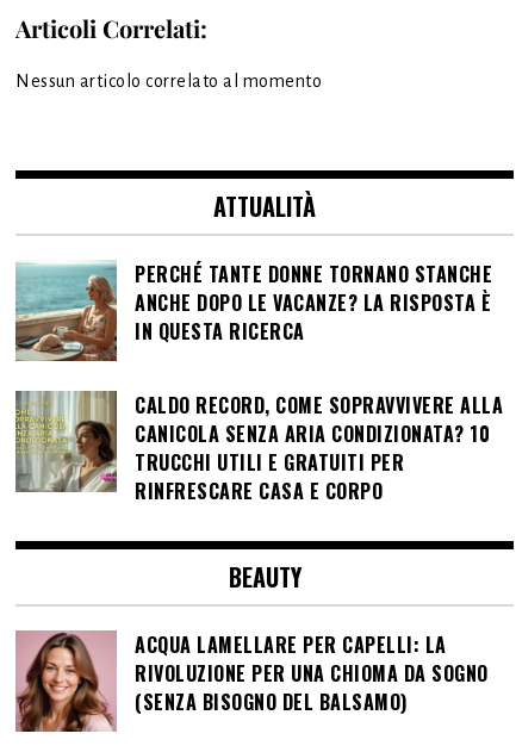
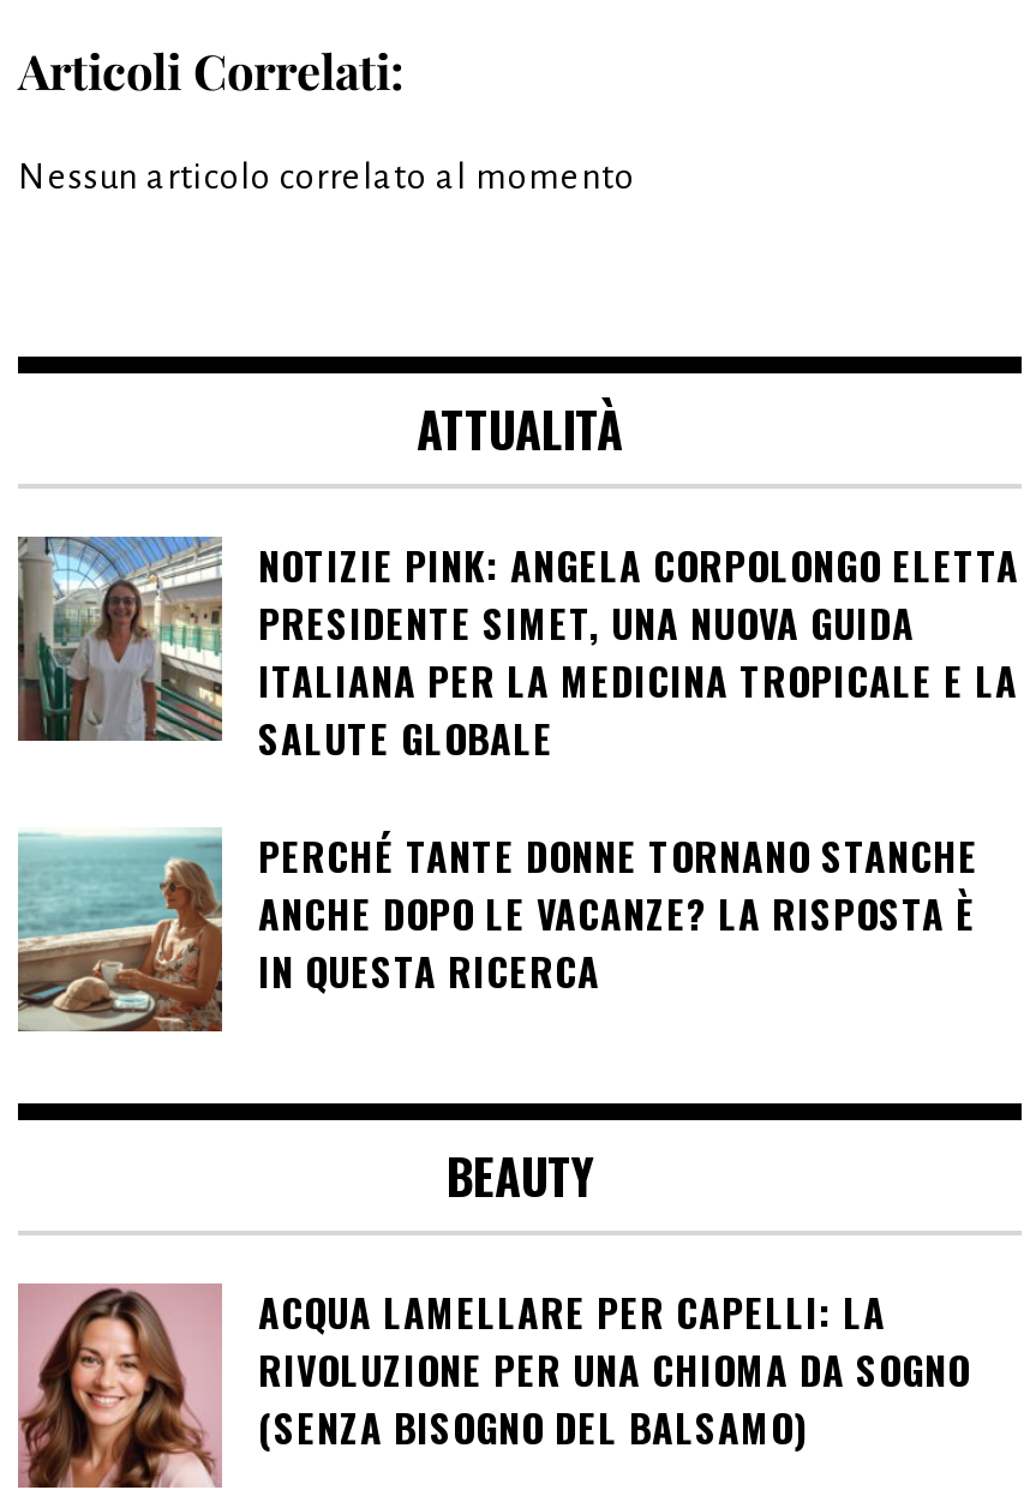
+ [image]
+ NOTIZIE PINK: ANGELA CORPOLONGO ELETTA
+ PRESIDENTE SIMET, UNA NUOVA GUIDA
+ ITALIANA PER LA MEDICINA TROPICALE E LA
+ SALUTE GLOBALE

moved down: [image] | PERCHÉ TANTE DONNE TORNANO STANCHE | ANCHE DOPO LE VACANZE? LA RISPOSTA È | IN QUESTA RICERCA

- [image]
- CALDO RECORD, COME SOPRAVVIVERE ALLA
- CANICOLA SENZA ARIA CONDIZIONATA? 10
- TRUCCHI UTILI E GRATUITI PER
- RINFRESCARE CASA E CORPO
